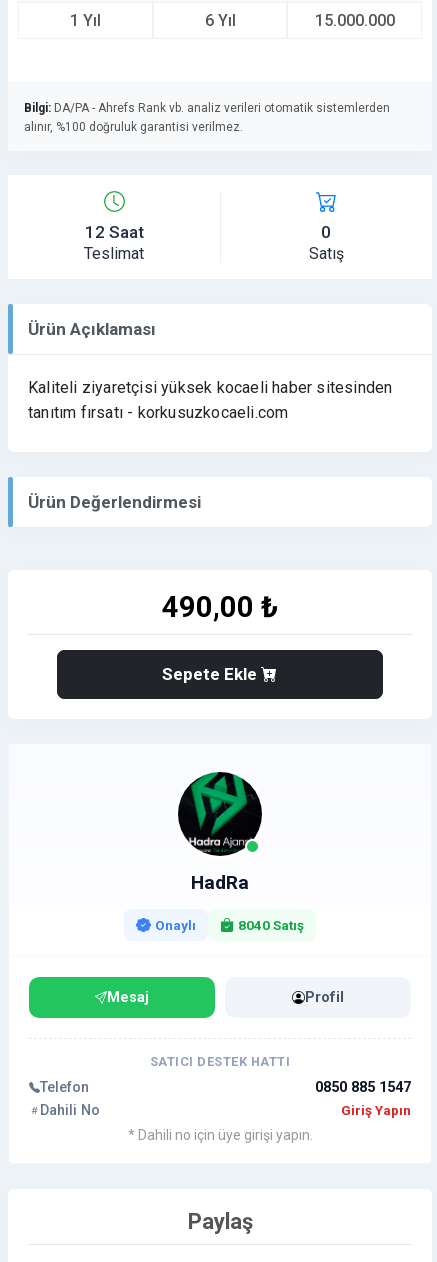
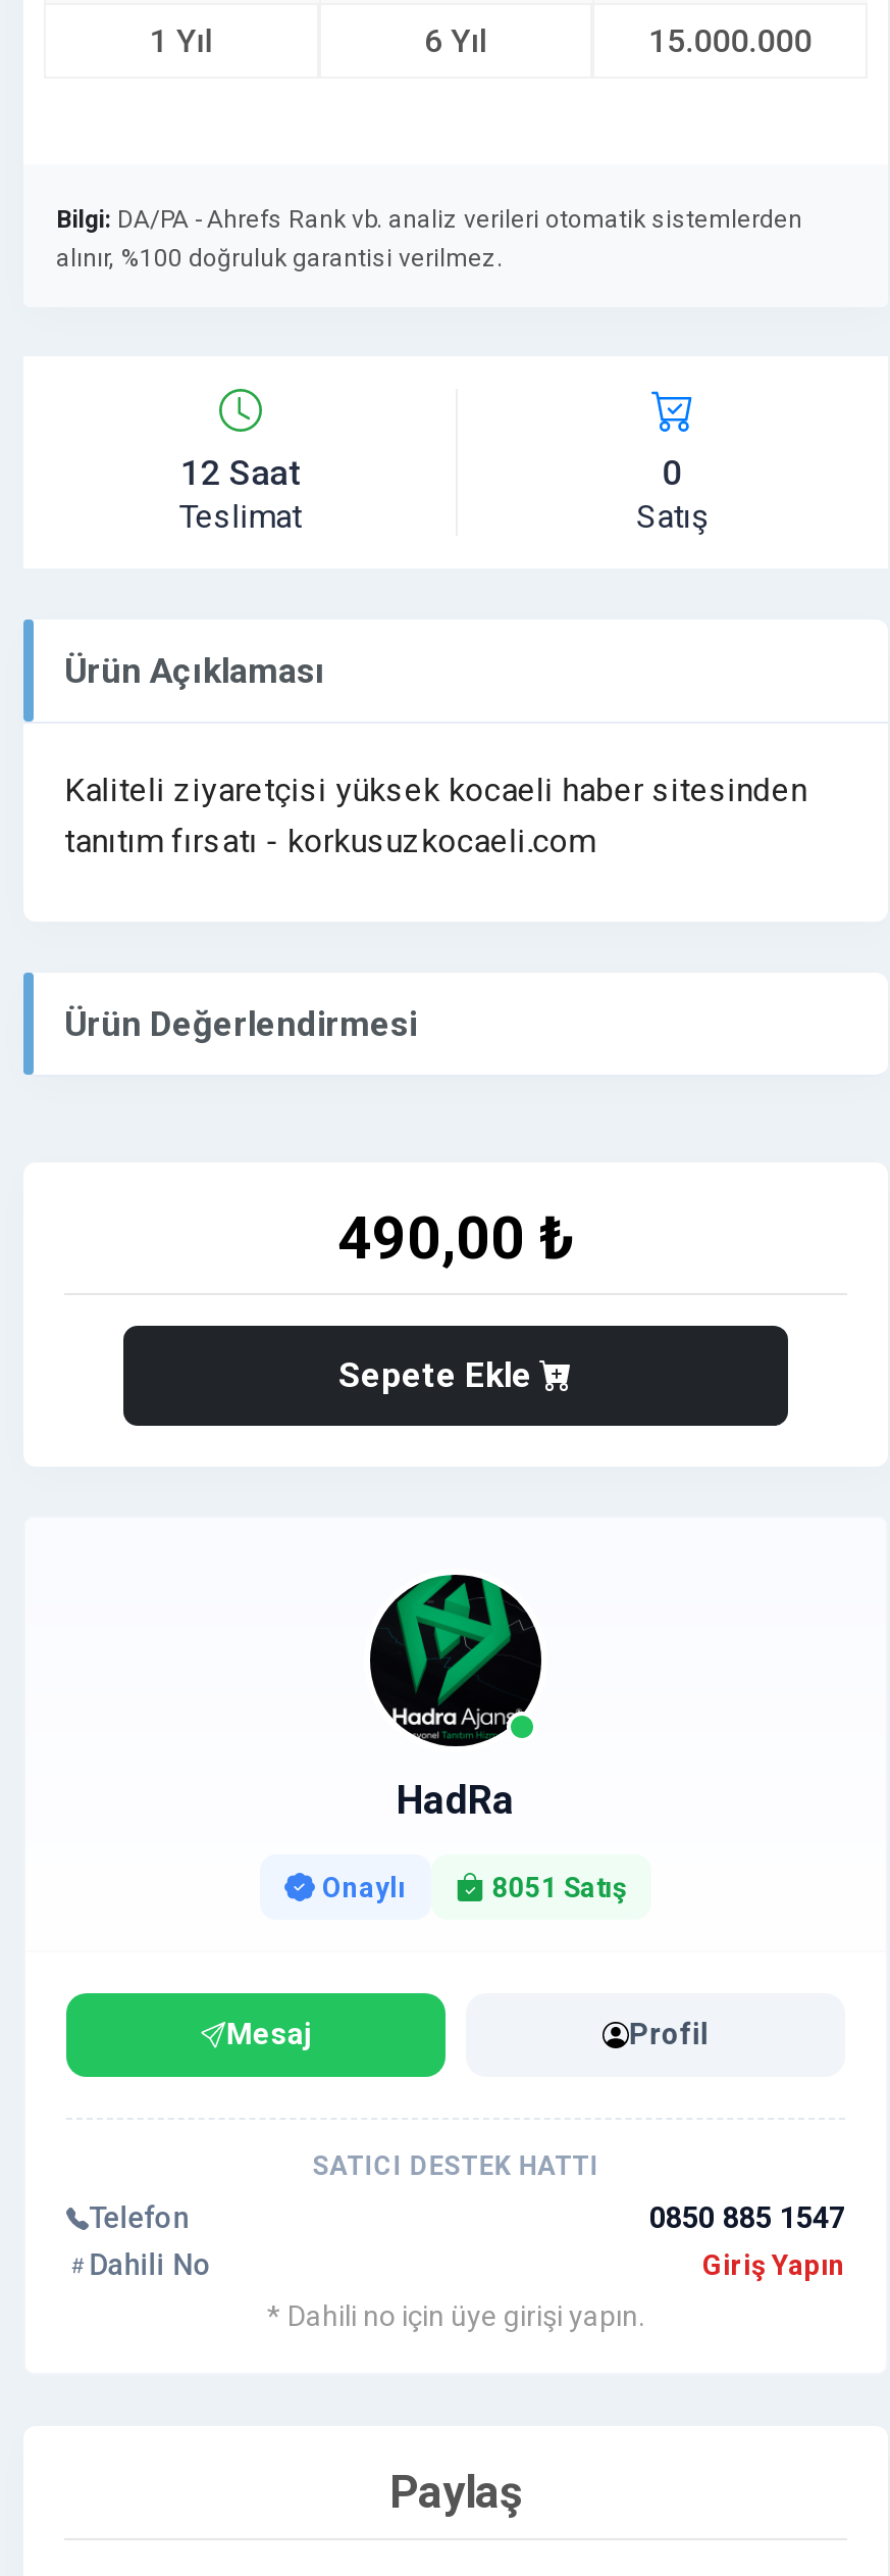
- 8040 Satış
+ 8051 Satış
